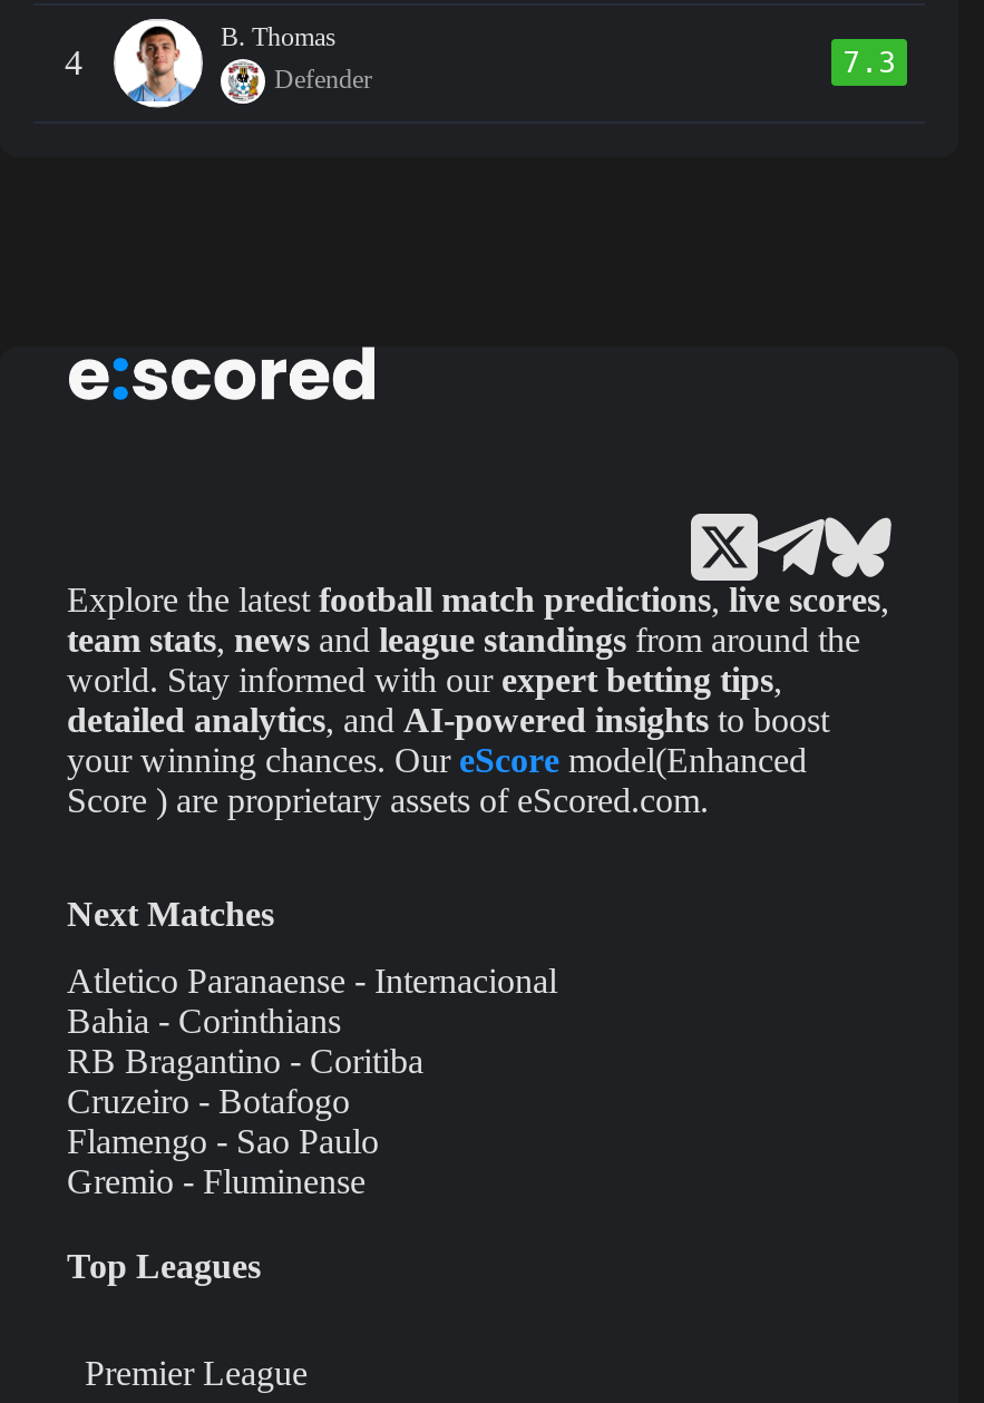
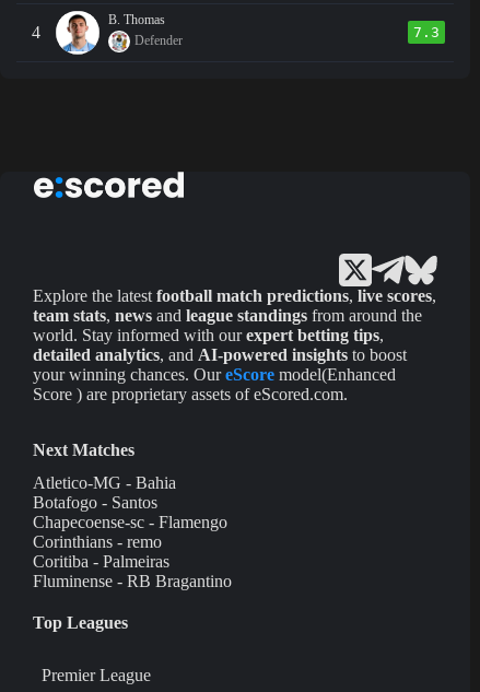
- Atletico Paranaense - Internacional
- Bahia - Corinthians
- RB Bragantino - Coritiba
- Cruzeiro - Botafogo
- Flamengo - Sao Paulo
- Gremio - Fluminense
+ Atletico-MG - Bahia
+ Botafogo - Santos
+ Chapecoense-sc - Flamengo
+ Corinthians - remo
+ Coritiba - Palmeiras
+ Fluminense - RB Bragantino
